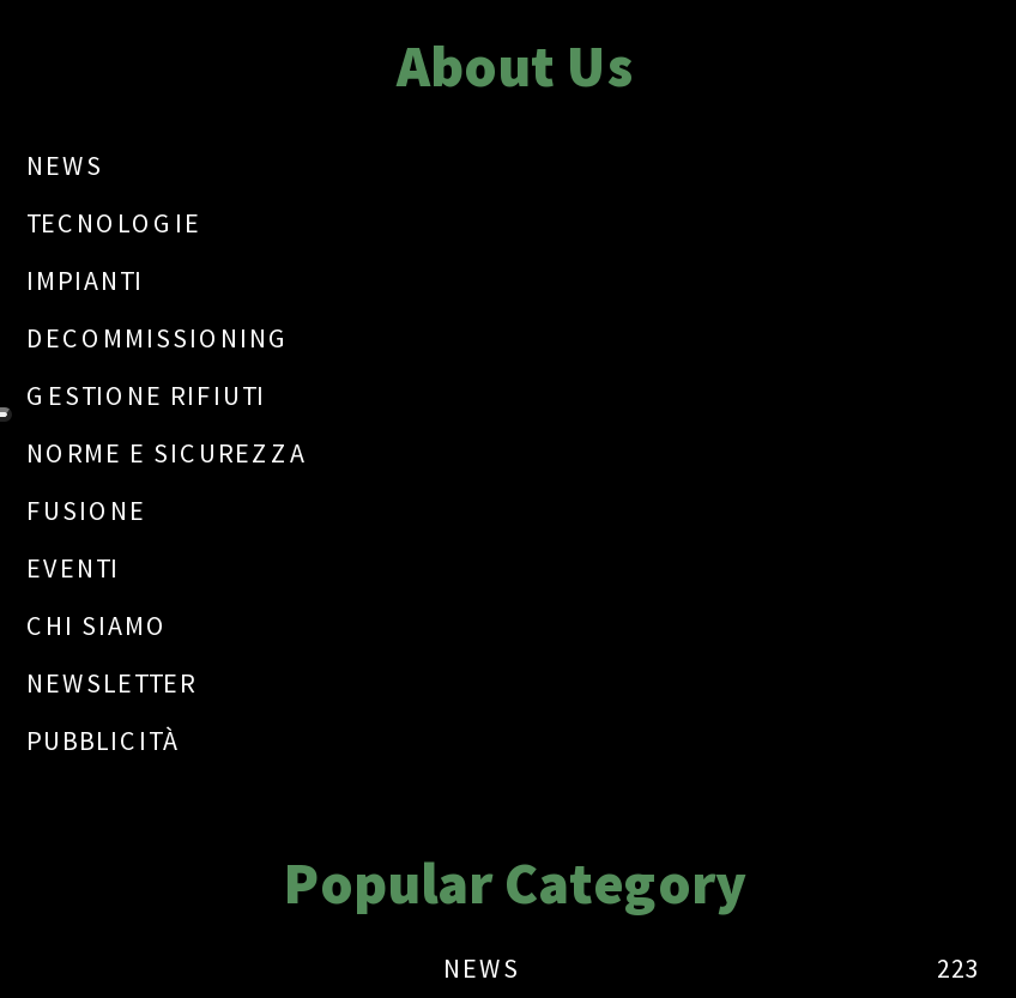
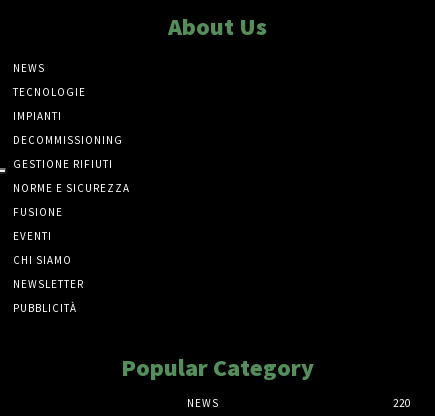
- 223
+ 220
